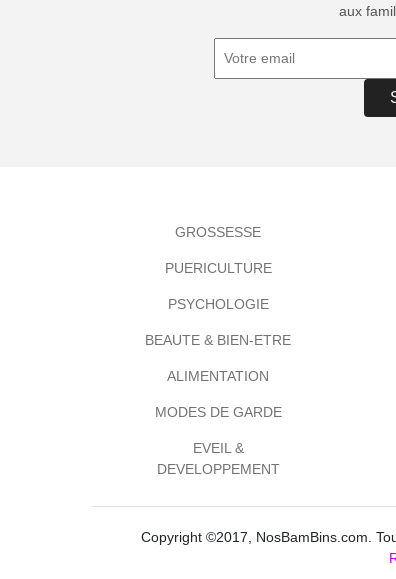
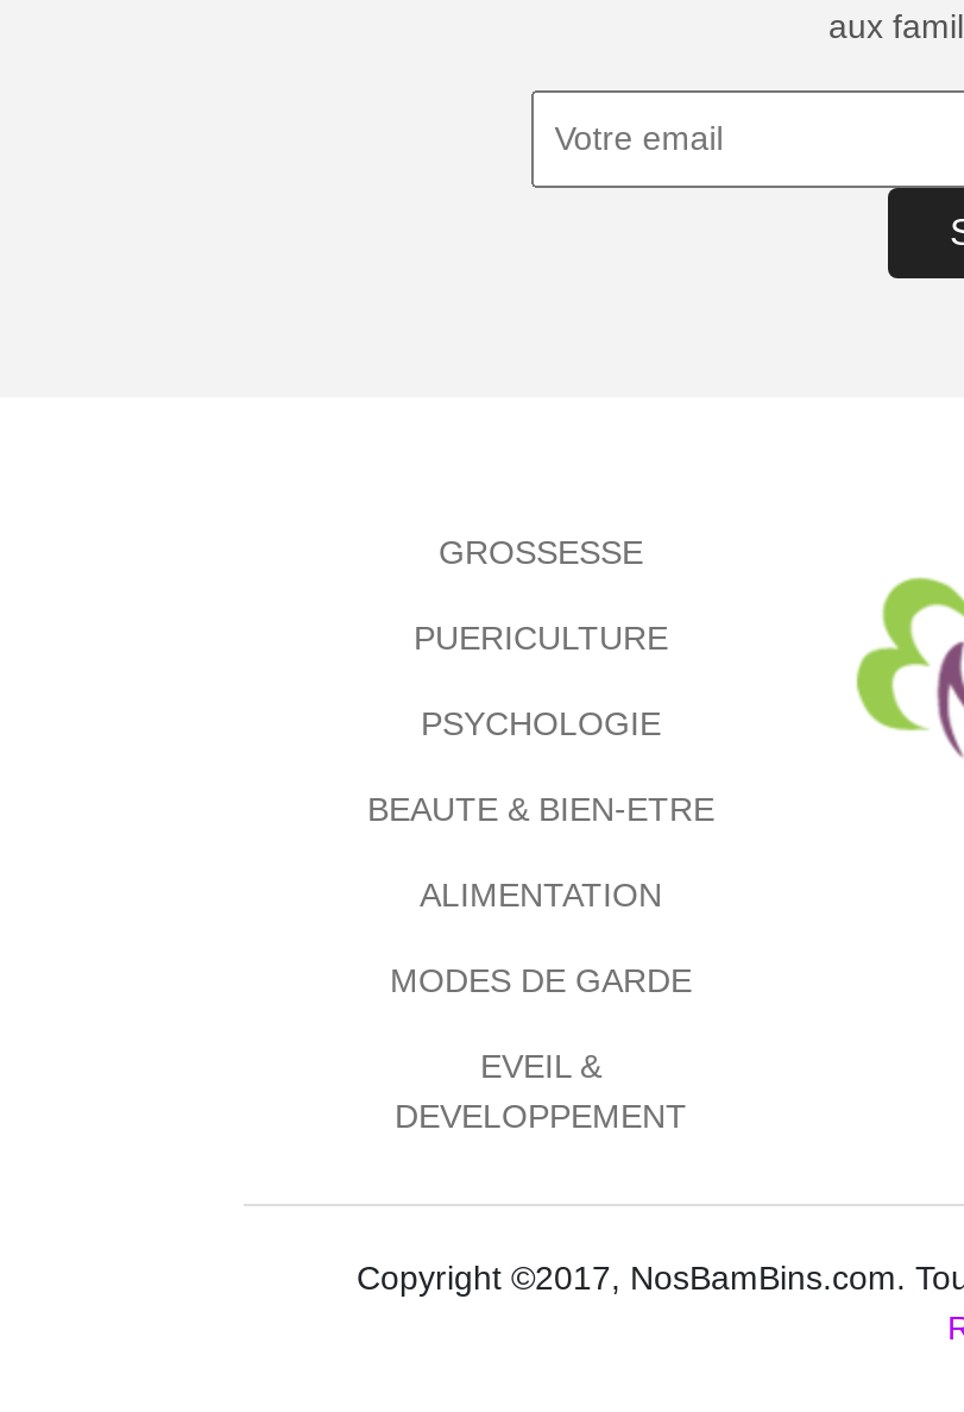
+ [image]
